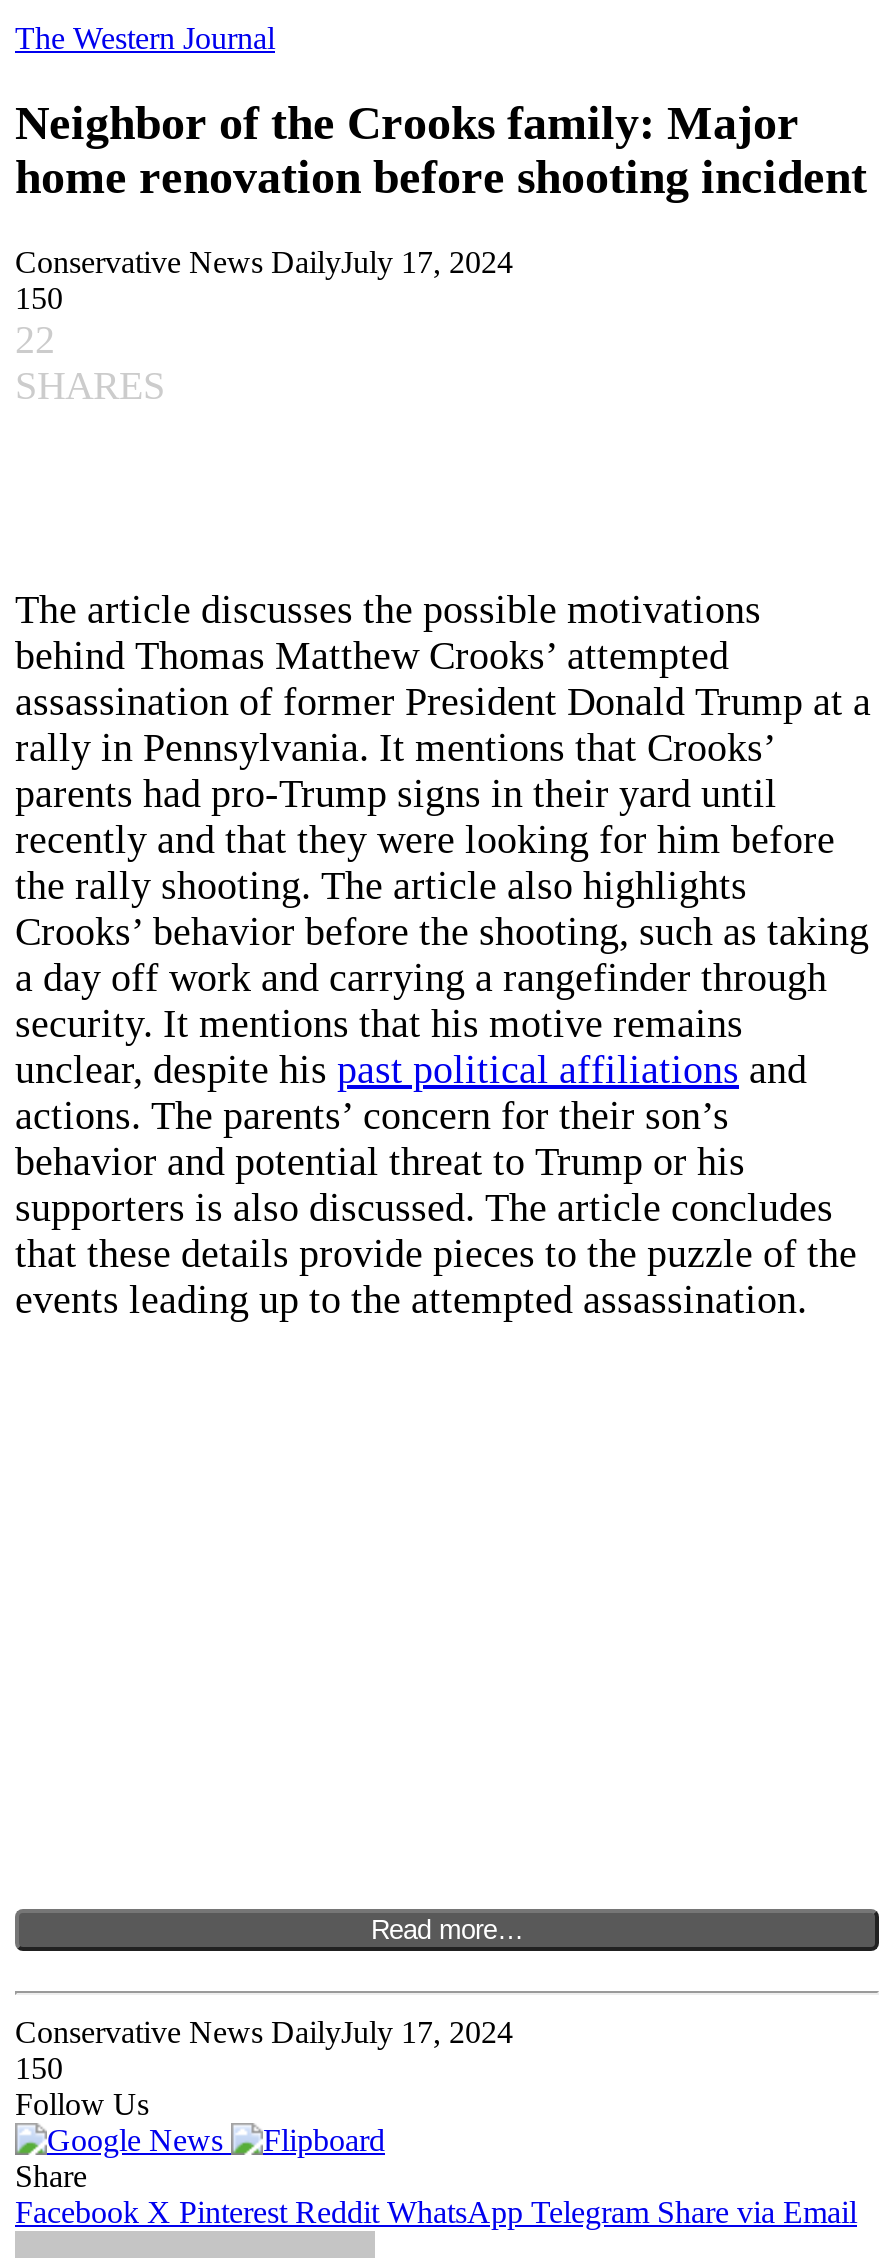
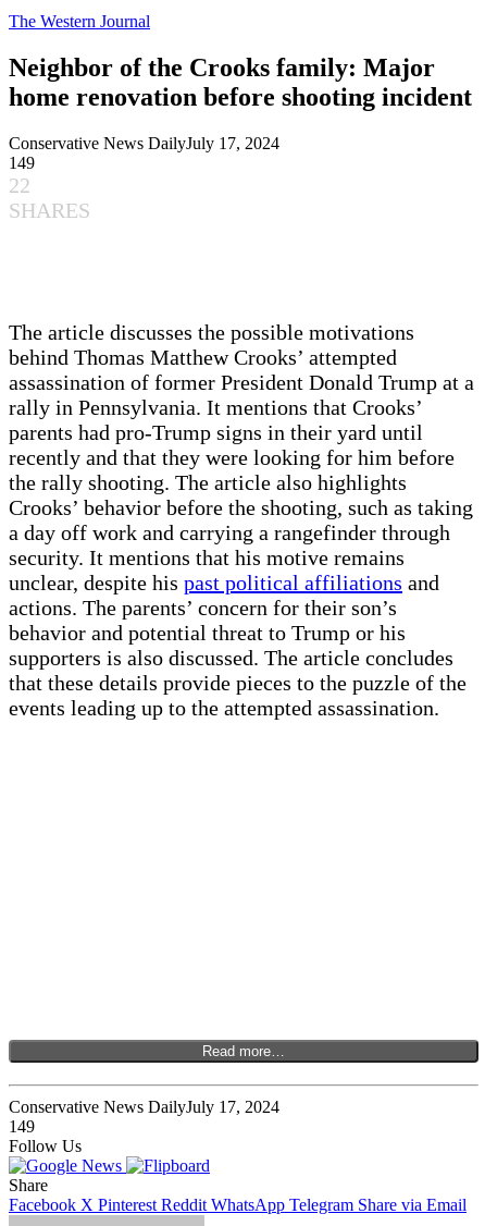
- 150
+ 149

- 150
+ 149
